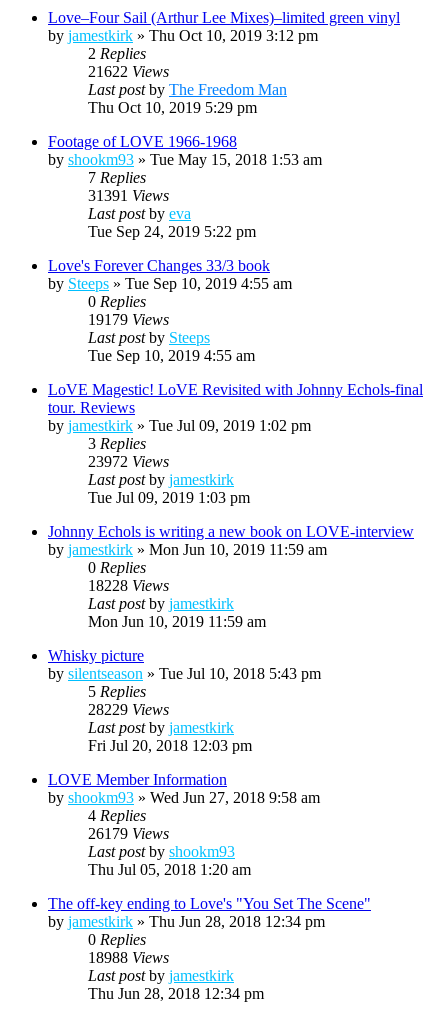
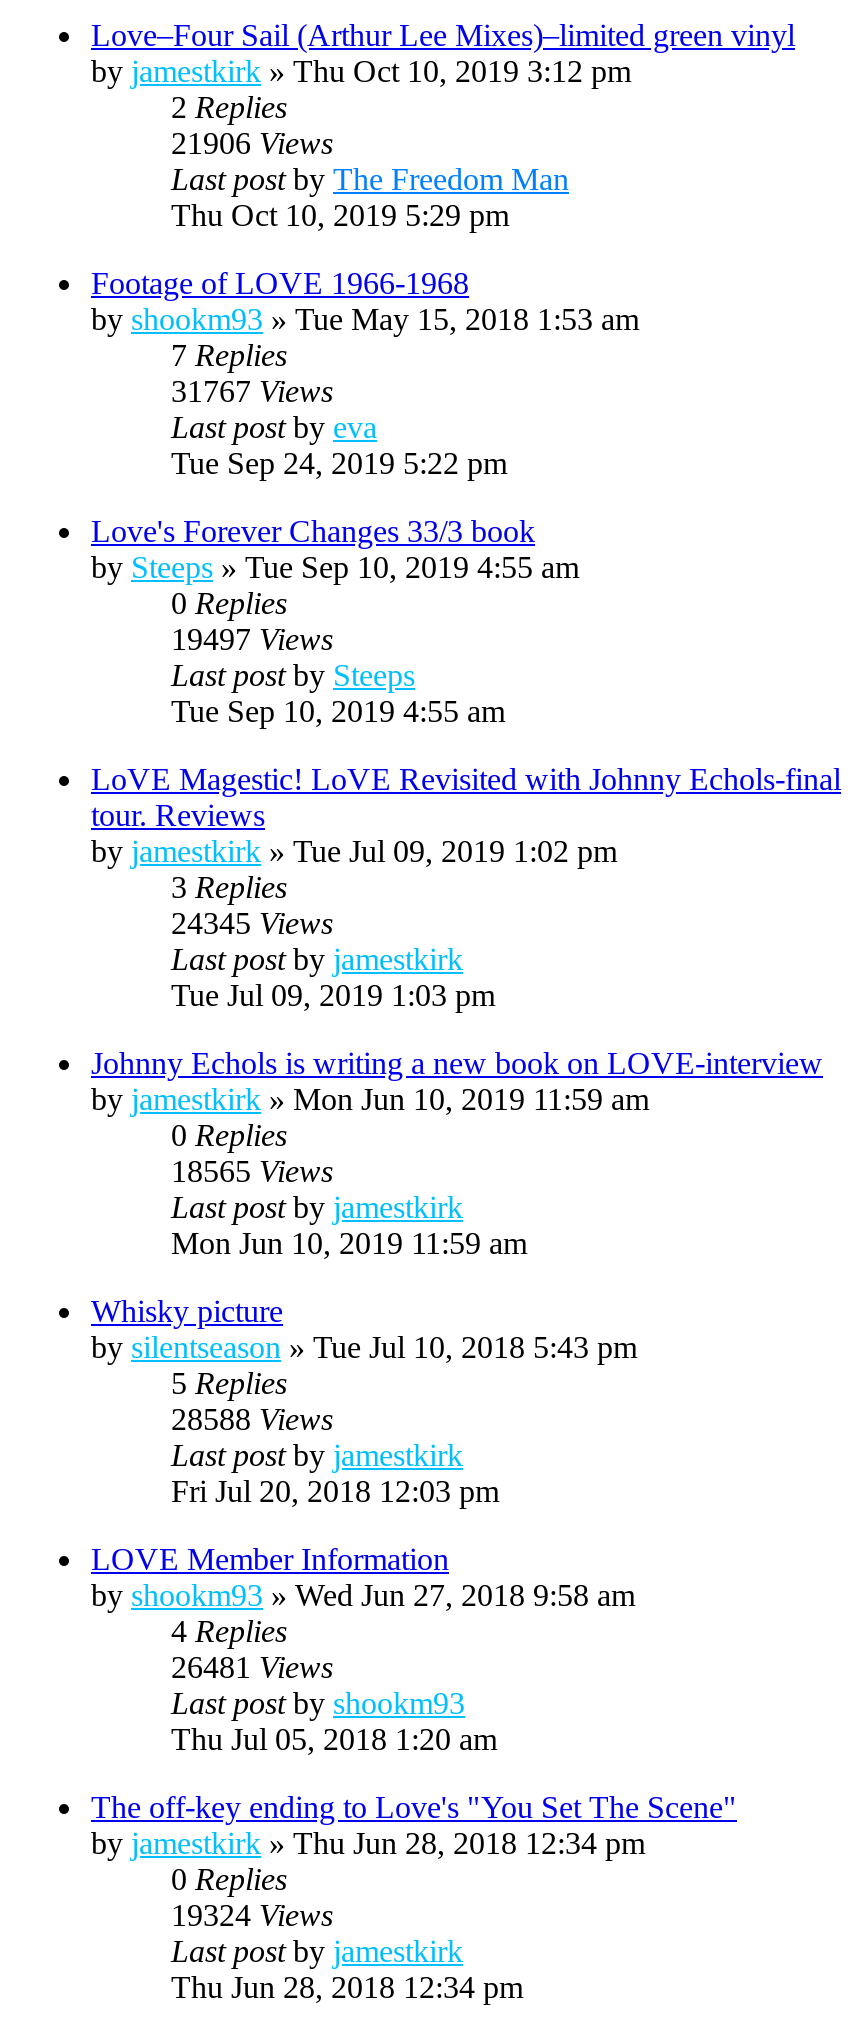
- 21622 Views
+ 21906 Views

- 31391 Views
+ 31767 Views

- 19179 Views
+ 19497 Views

- 23972 Views
+ 24345 Views

- 18228 Views
+ 18565 Views

- 28229 Views
+ 28588 Views

- 26179 Views
+ 26481 Views

- 18988 Views
+ 19324 Views
